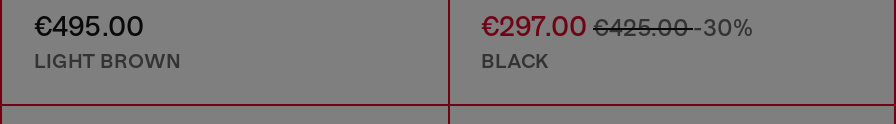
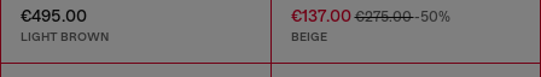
- €297.00 €425.00-30%
- BLACK
+ €137.00 €275.00-50%
+ BEIGE
